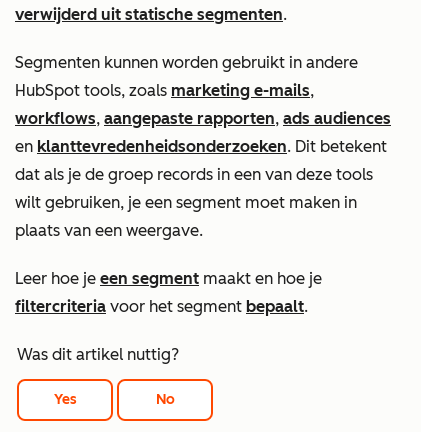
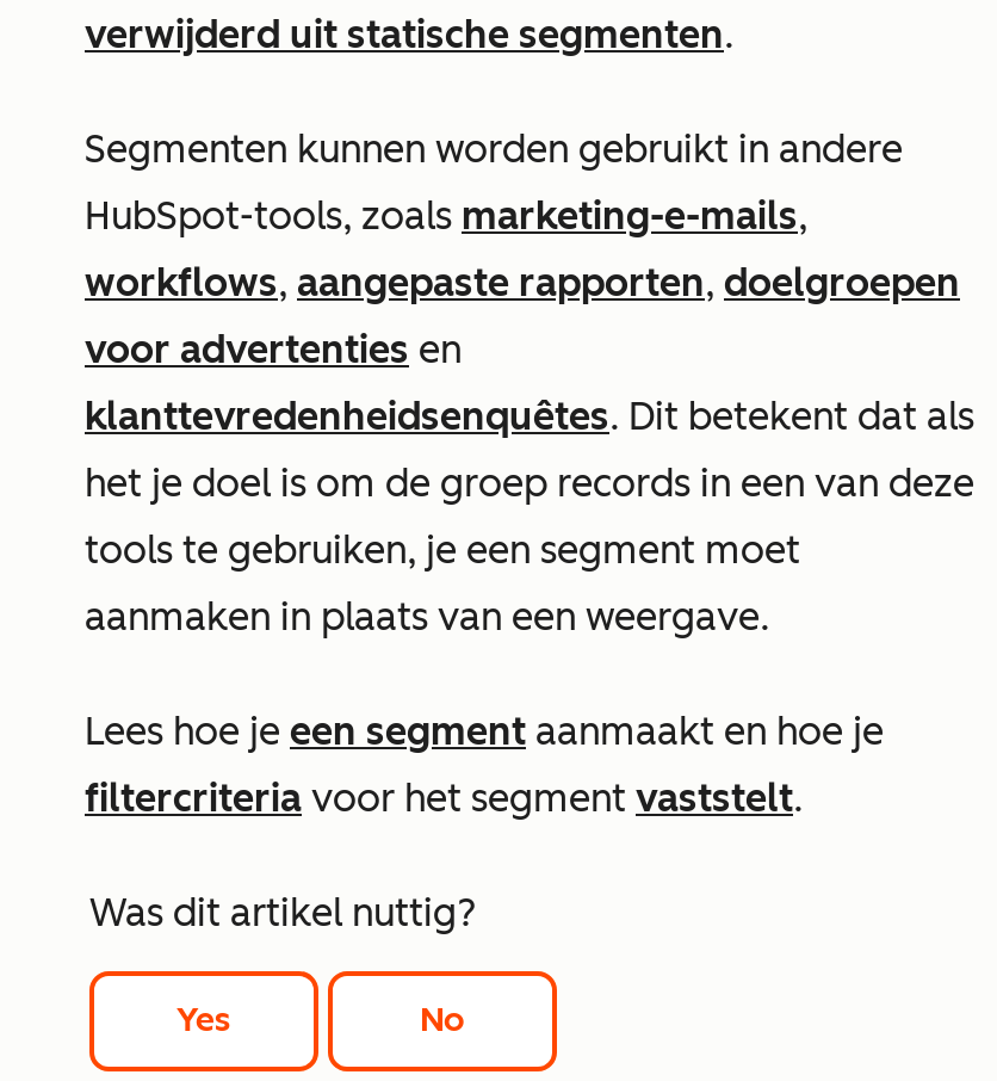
- HubSpot tools, zoals marketing e-mails,
- workflows, aangepaste rapporten, ads audiences
- en klanttevredenheidsonderzoeken. Dit betekent
- dat als je de groep records in een van deze tools
- wilt gebruiken, je een segment moet maken in
- plaats van een weergave.
- Leer hoe je een segment maakt en hoe je
- filtercriteria voor het segment bepaalt.
+ HubSpot-tools, zoals marketing-e-mails,
+ workflows, aangepaste rapporten, doelgroepen
+ voor advertenties en
+ klanttevredenheidsenquêtes. Dit betekent dat als
+ het je doel is om de groep records in een van deze
+ tools te gebruiken, je een segment moet
+ aanmaken in plaats van een weergave.
+ Lees hoe je een segment aanmaakt en hoe je
+ filtercriteria voor het segment vaststelt.
